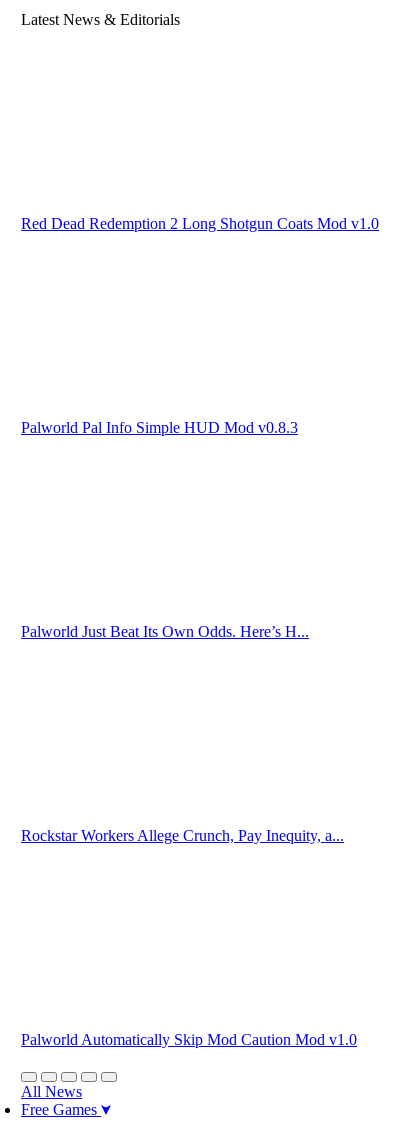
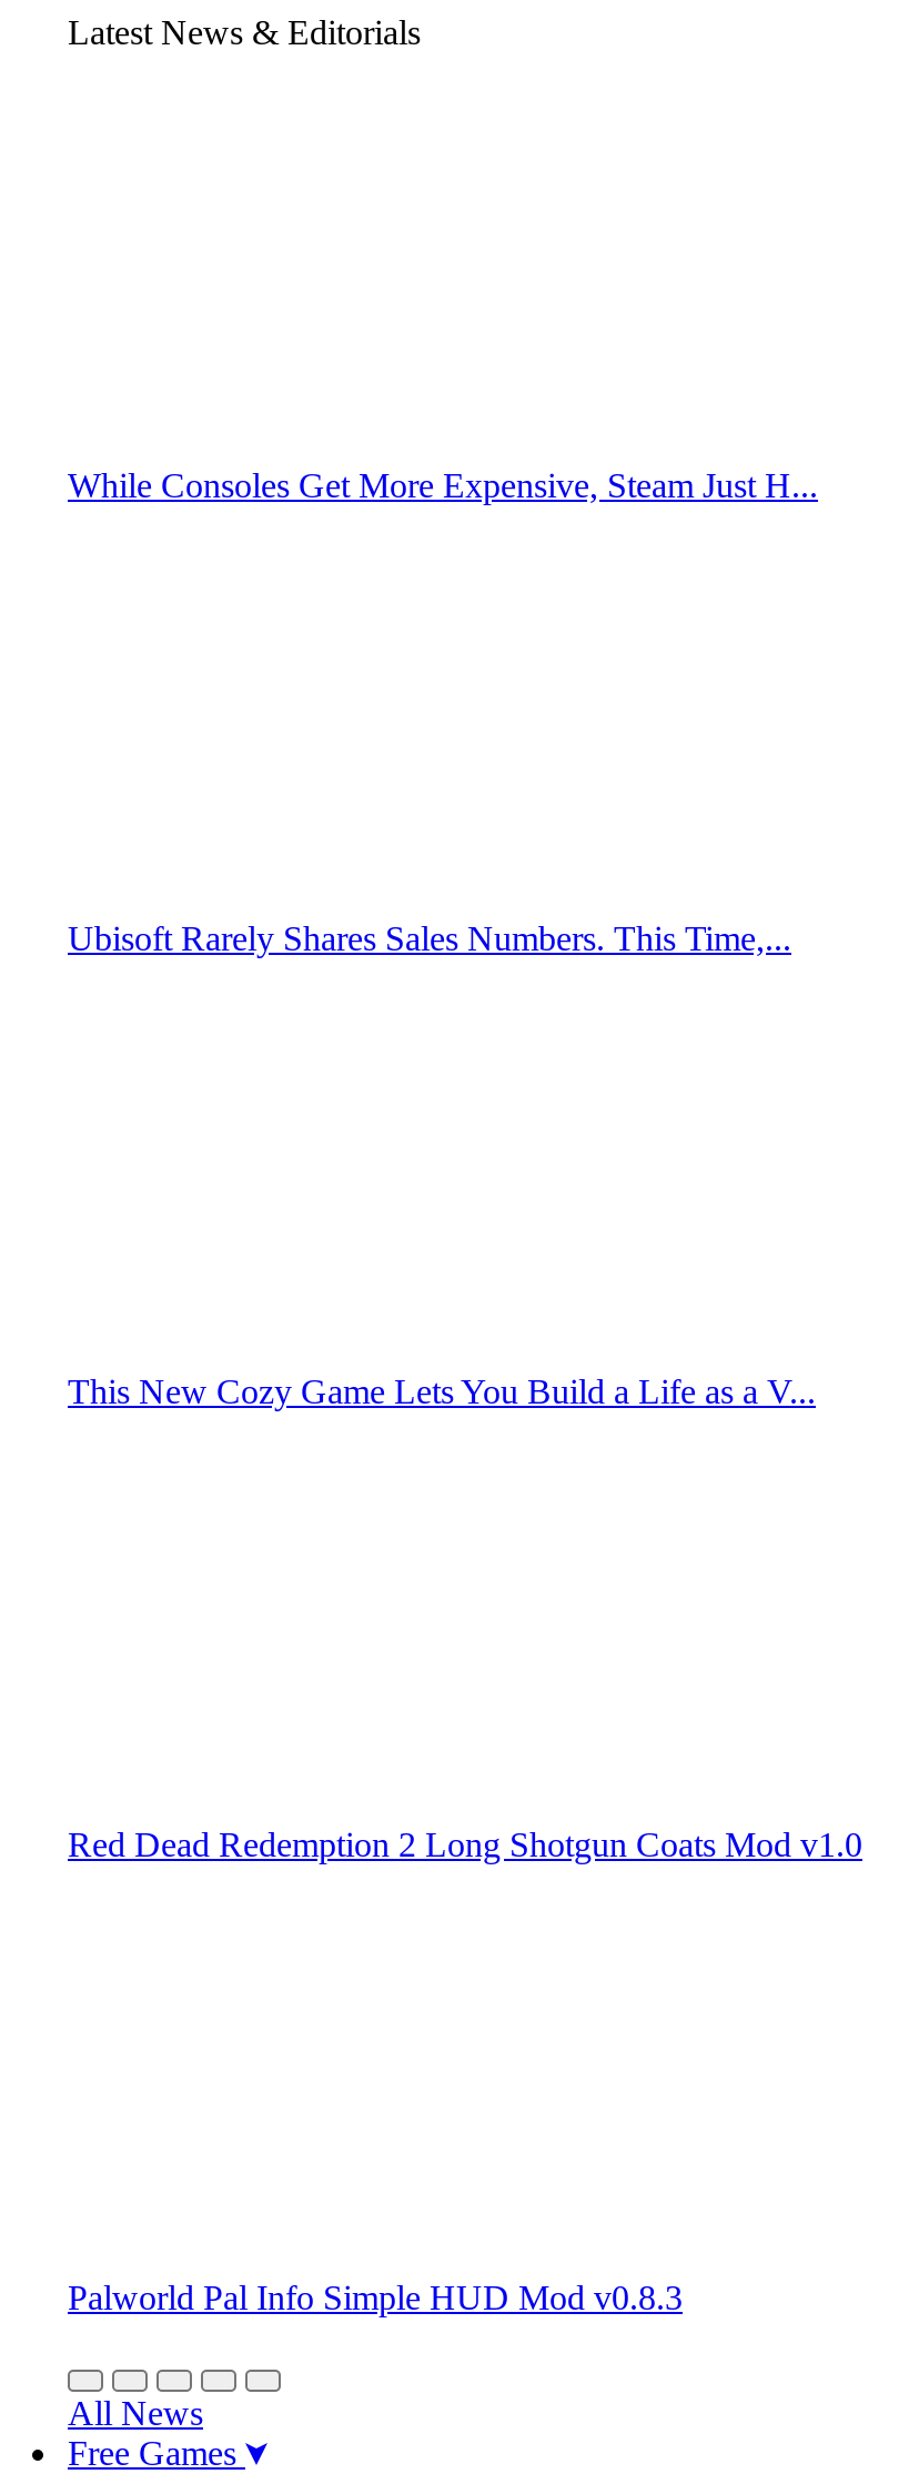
+ While Consoles Get More Expensive, Steam Just H...

+ Ubisoft Rarely Shares Sales Numbers. This Time,...

+ This New Cozy Game Lets You Build a Life as a V...

moved down: Red Dead Redemption 2 Long Shotgun Coats Mod v1.0 | Palworld Pal Info Simple HUD Mod v0.8.3

- Palworld Just Beat Its Own Odds. Here’s H...

- Rockstar Workers Allege Crunch, Pay Inequity, a...

- Palworld Automatically Skip Mod Caution Mod v1.0
